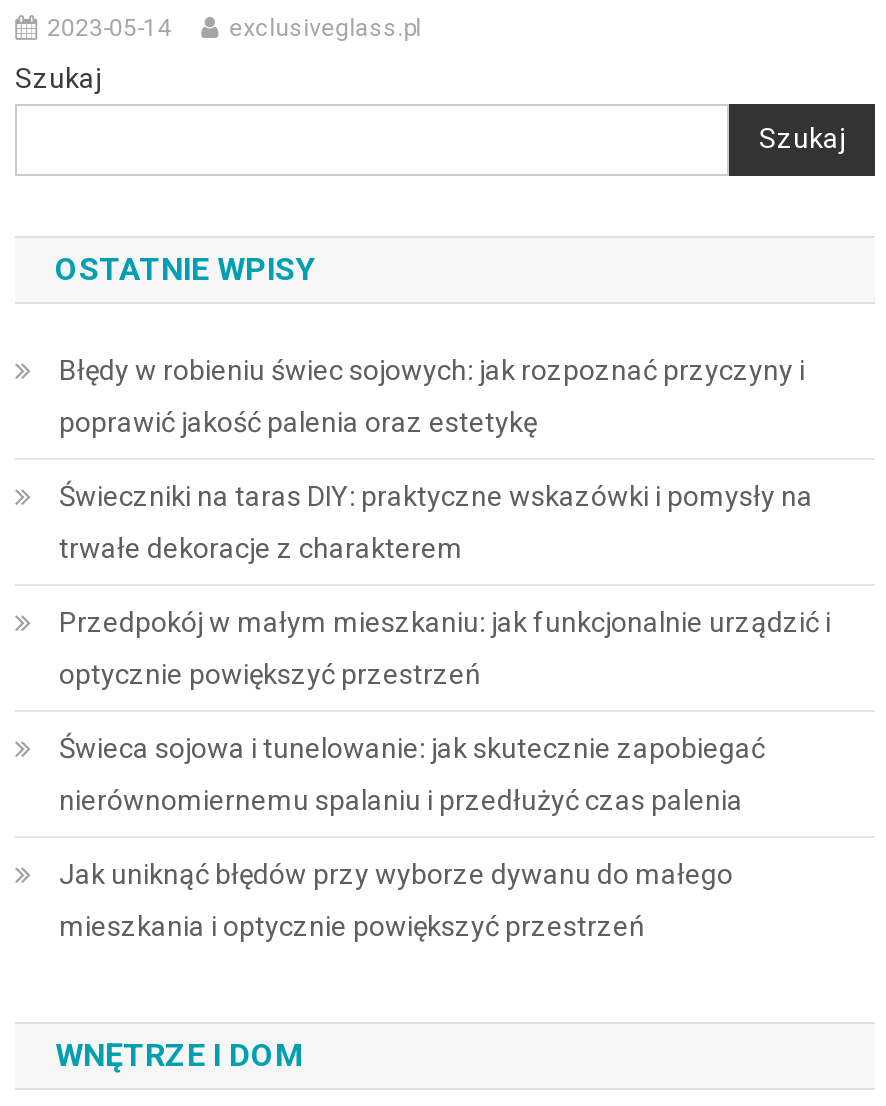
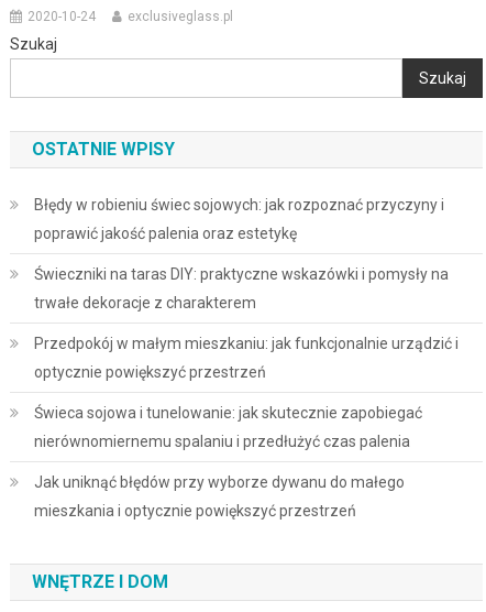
- 2023-05-14
+ 2020-10-24
